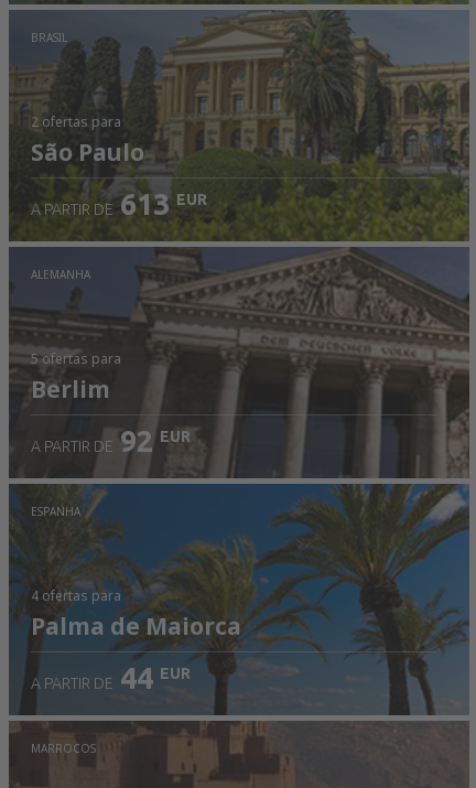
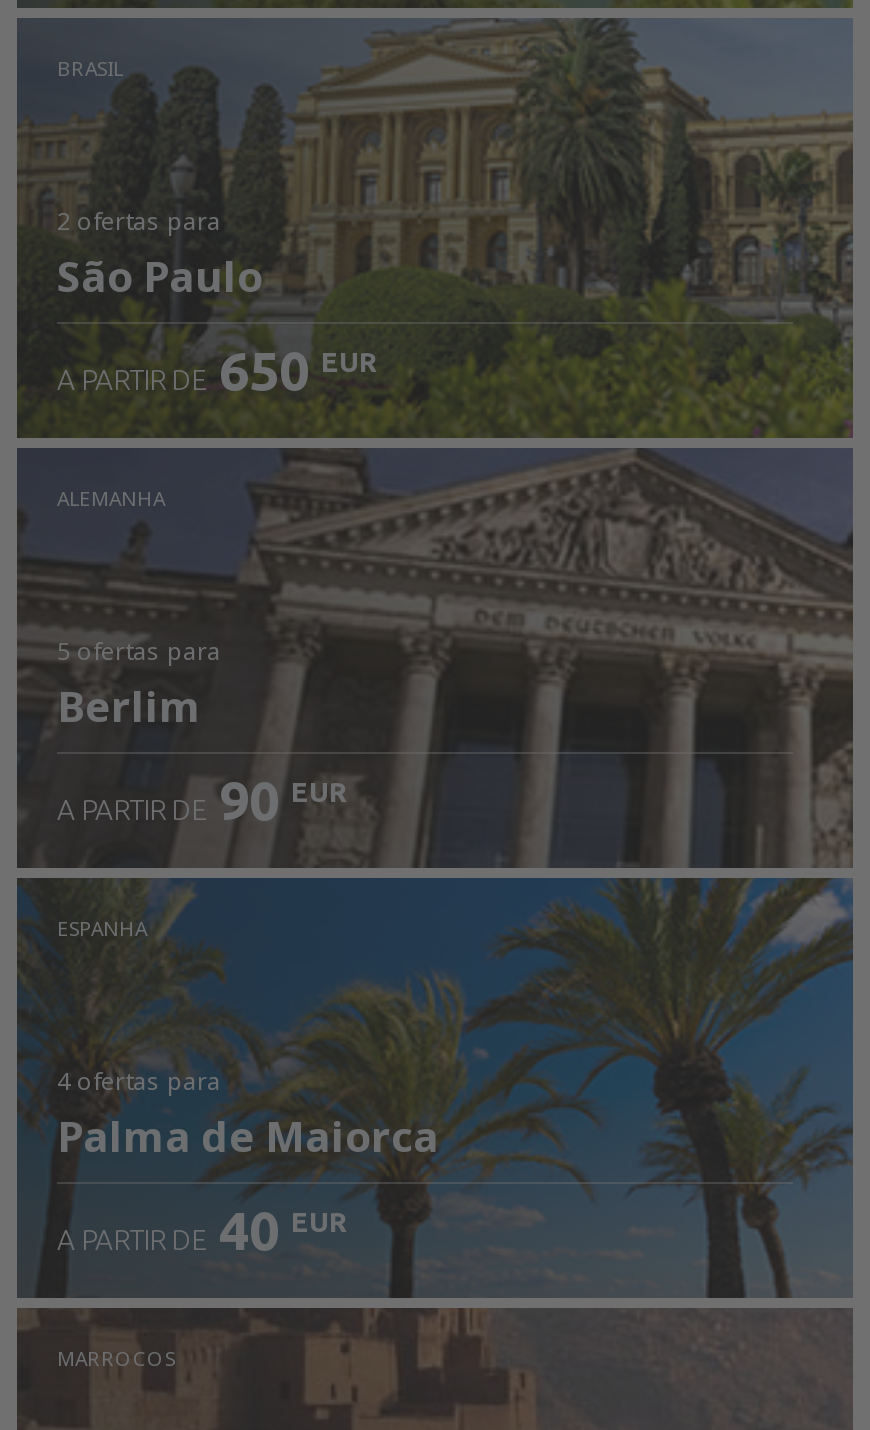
- A PARTIR DE 613 EUR
+ A PARTIR DE 650 EUR

- A PARTIR DE 92 EUR
+ A PARTIR DE 90 EUR

- A PARTIR DE 44 EUR
+ A PARTIR DE 40 EUR
